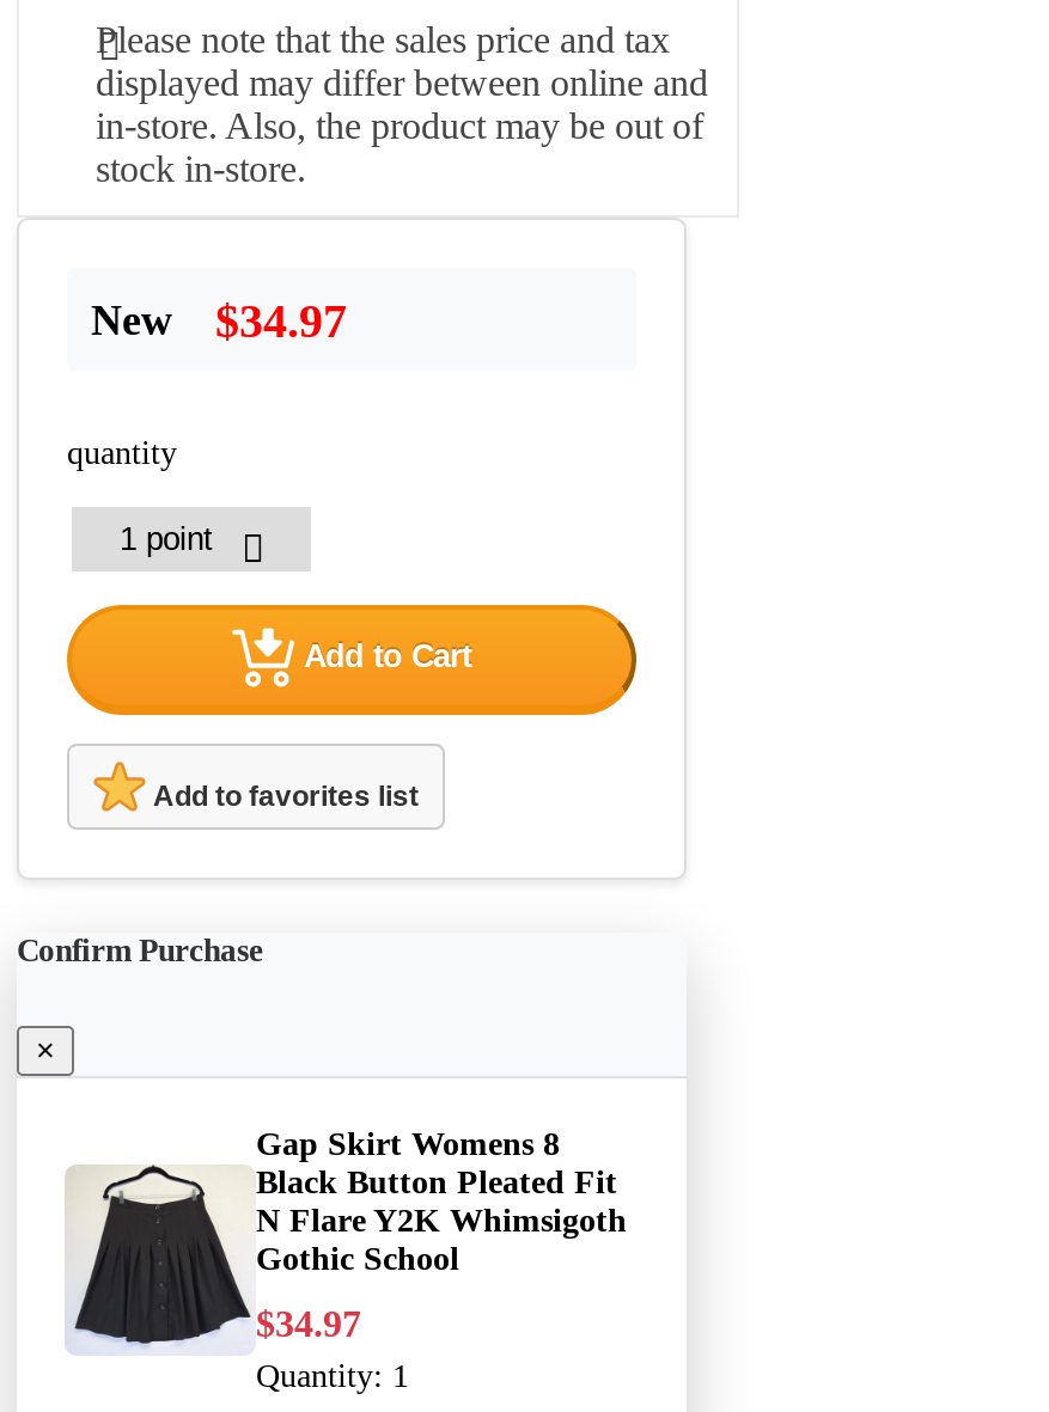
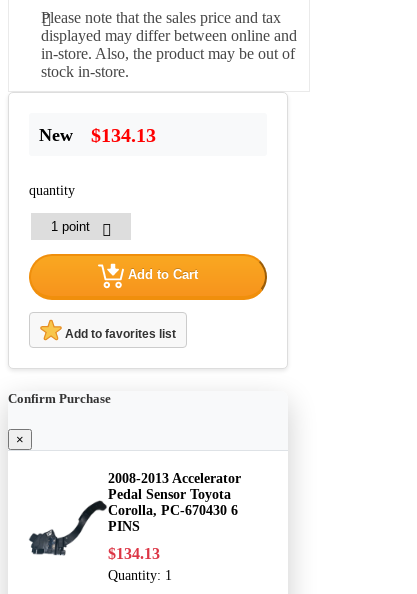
- New $34.97
+ New $134.13

- [image]
- Gap Skirt Womens 8
- Black Button Pleated Fit
- N Flare Y2K Whimsigoth
- Gothic School
+ [image]
+ 2008-2013 Accelerator
+ Pedal Sensor Toyota
+ Corolla, PC-670430 6
+ PINS

- $34.97
+ $134.13
